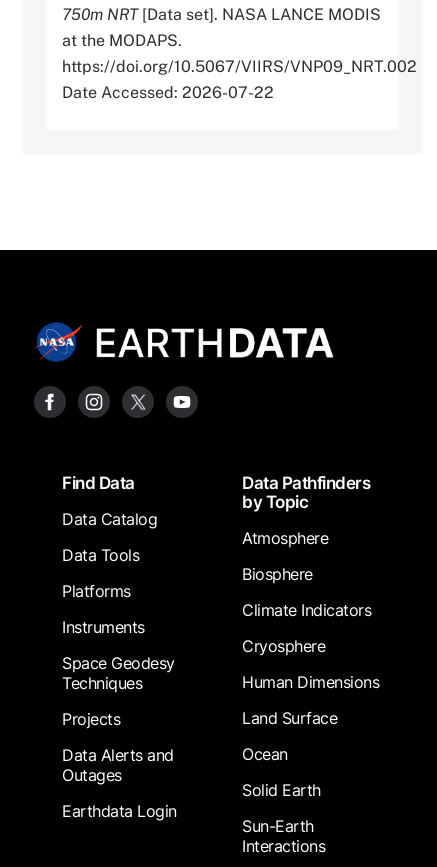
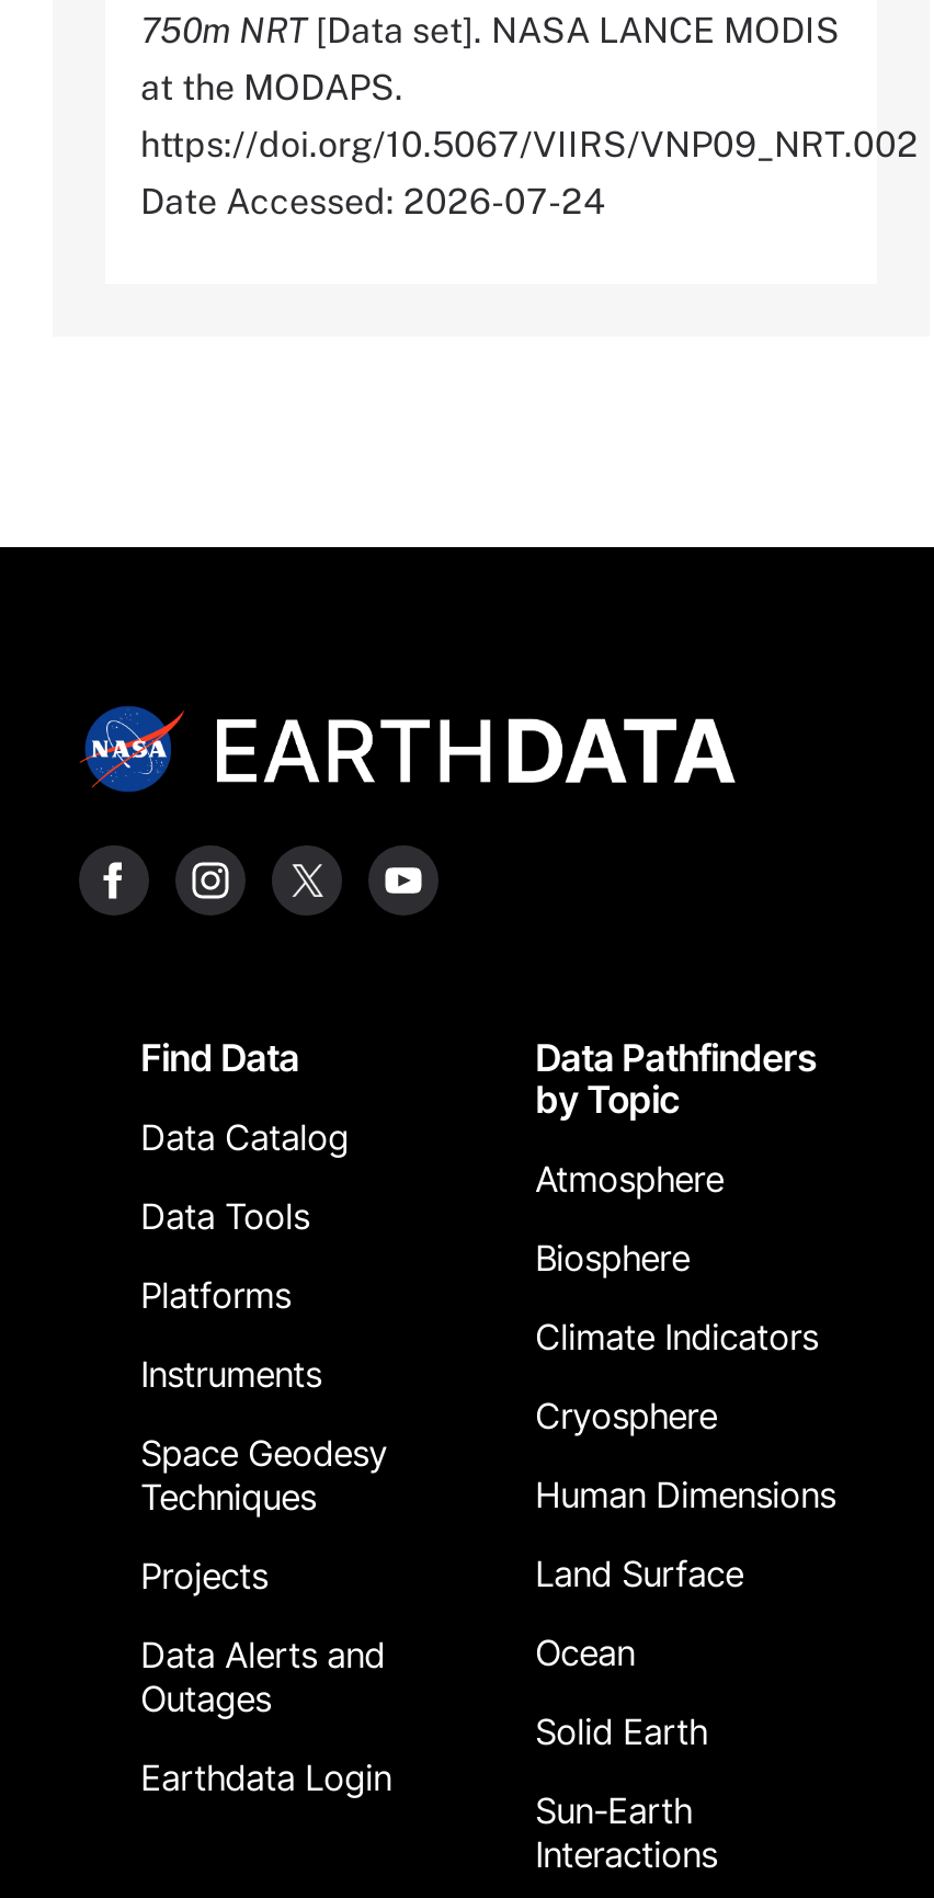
- Date Accessed: 2026-07-22
+ Date Accessed: 2026-07-24
